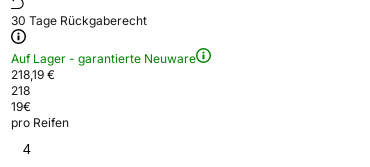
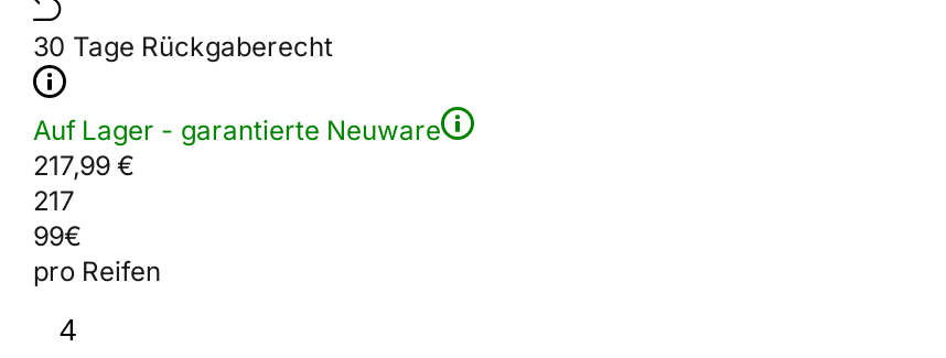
- 218,19 €
+ 217,99 €

- 218
+ 217

- 19€
+ 99€
